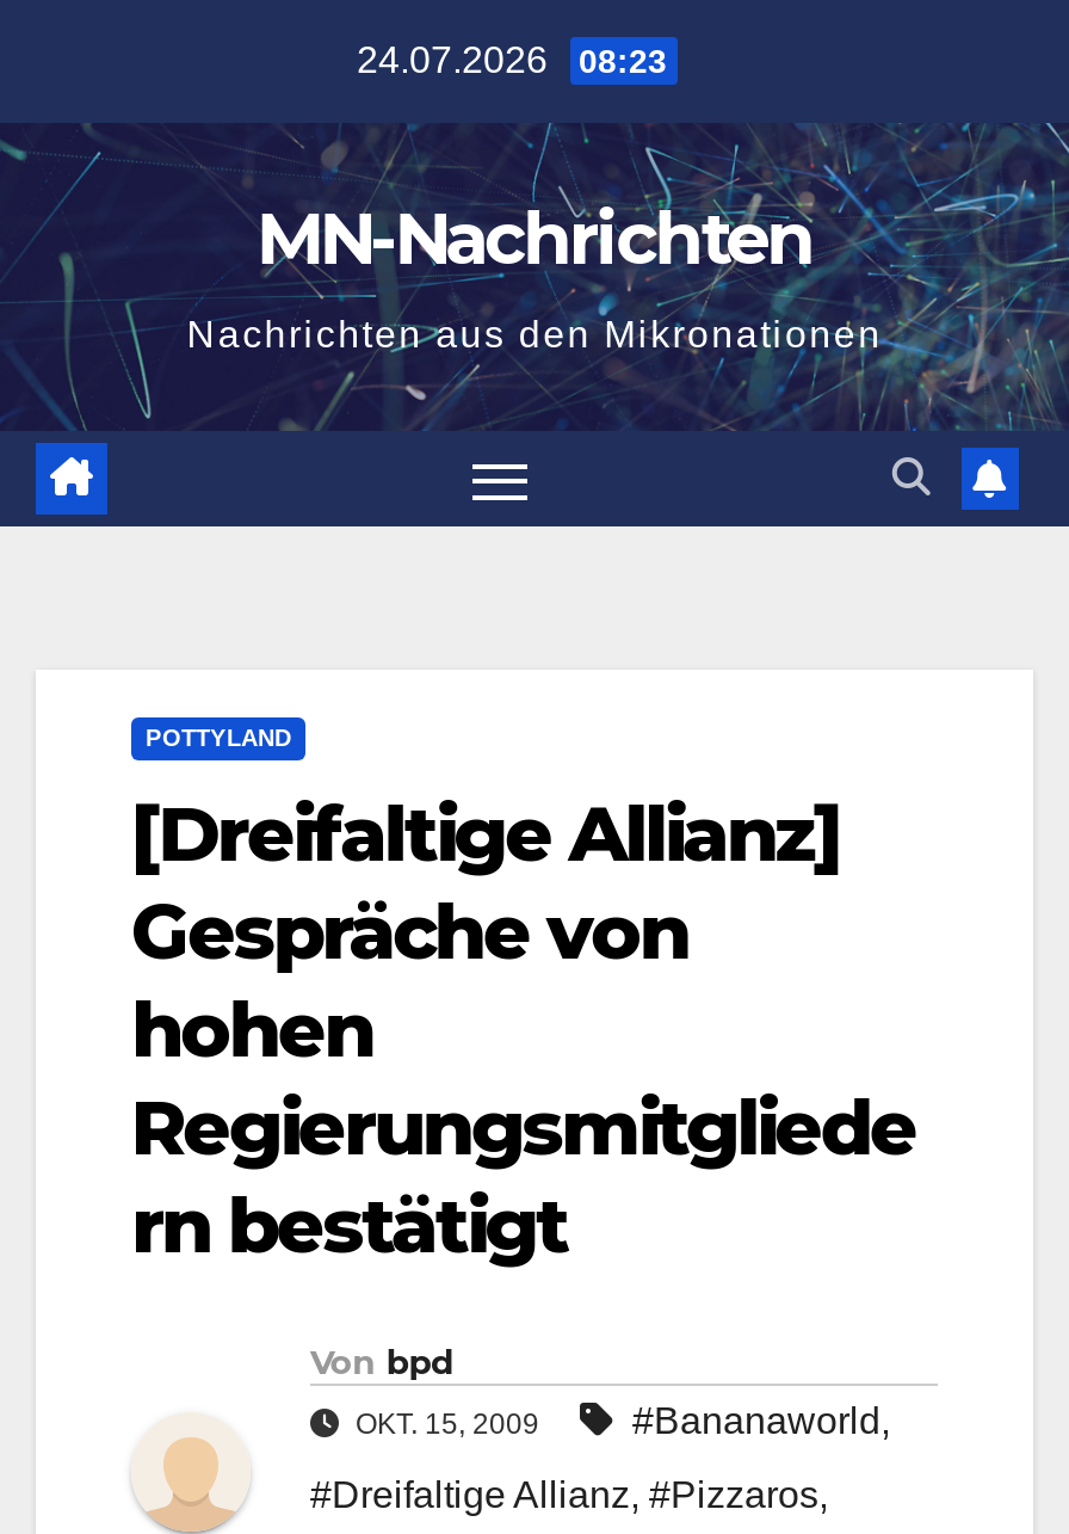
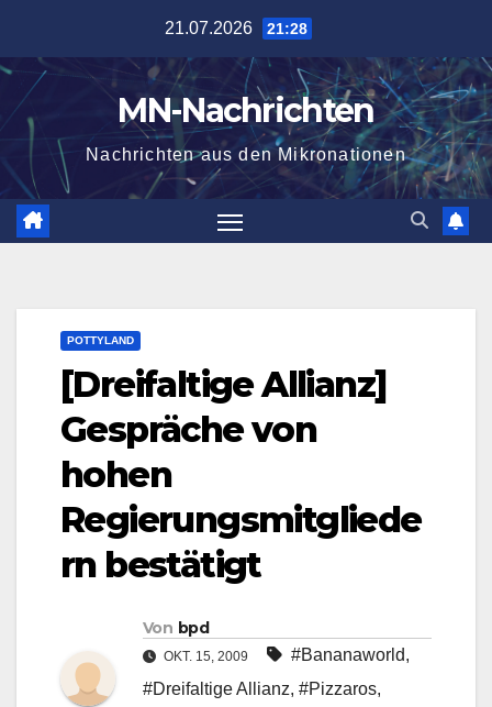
- 24.07.2026 08:23
+ 21.07.2026 21:28
